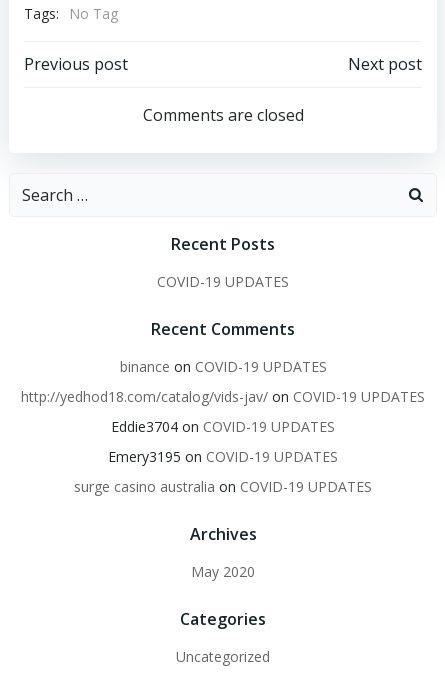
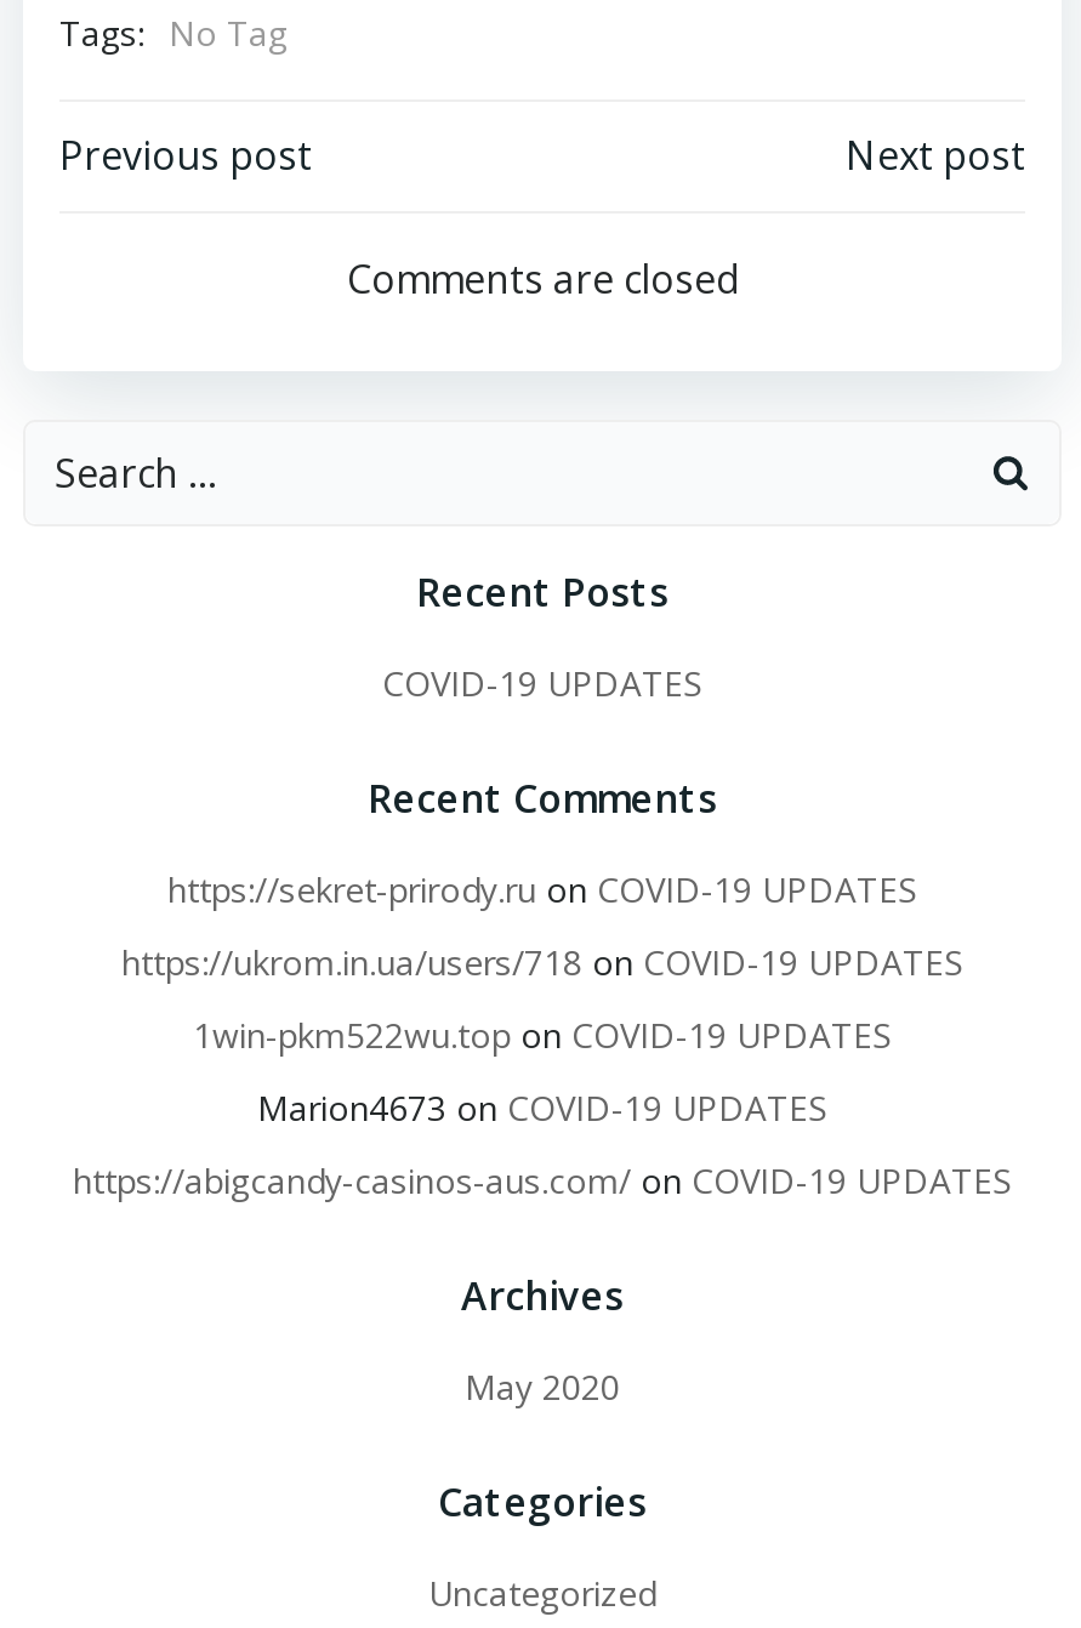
- binance on COVID-19 UPDATES
+ https://sekret-prirody.ru on COVID-19 UPDATES

- http://yedhod18.com/catalog/vids-jav/ on COVID-19 UPDATES
+ https://ukrom.in.ua/users/718 on COVID-19 UPDATES

- Eddie3704 on COVID-19 UPDATES
+ 1win-pkm522wu.top on COVID-19 UPDATES

- Emery3195 on COVID-19 UPDATES
+ Marion4673 on COVID-19 UPDATES

- surge casino australia on COVID-19 UPDATES
+ https://abigcandy-casinos-aus.com/ on COVID-19 UPDATES
